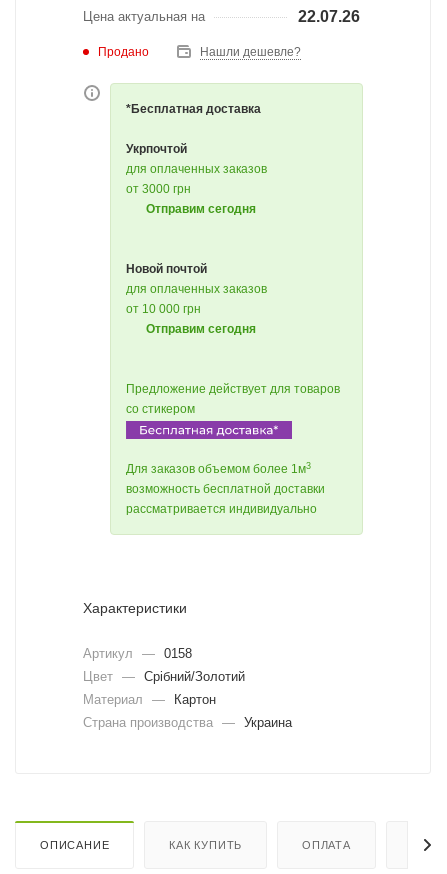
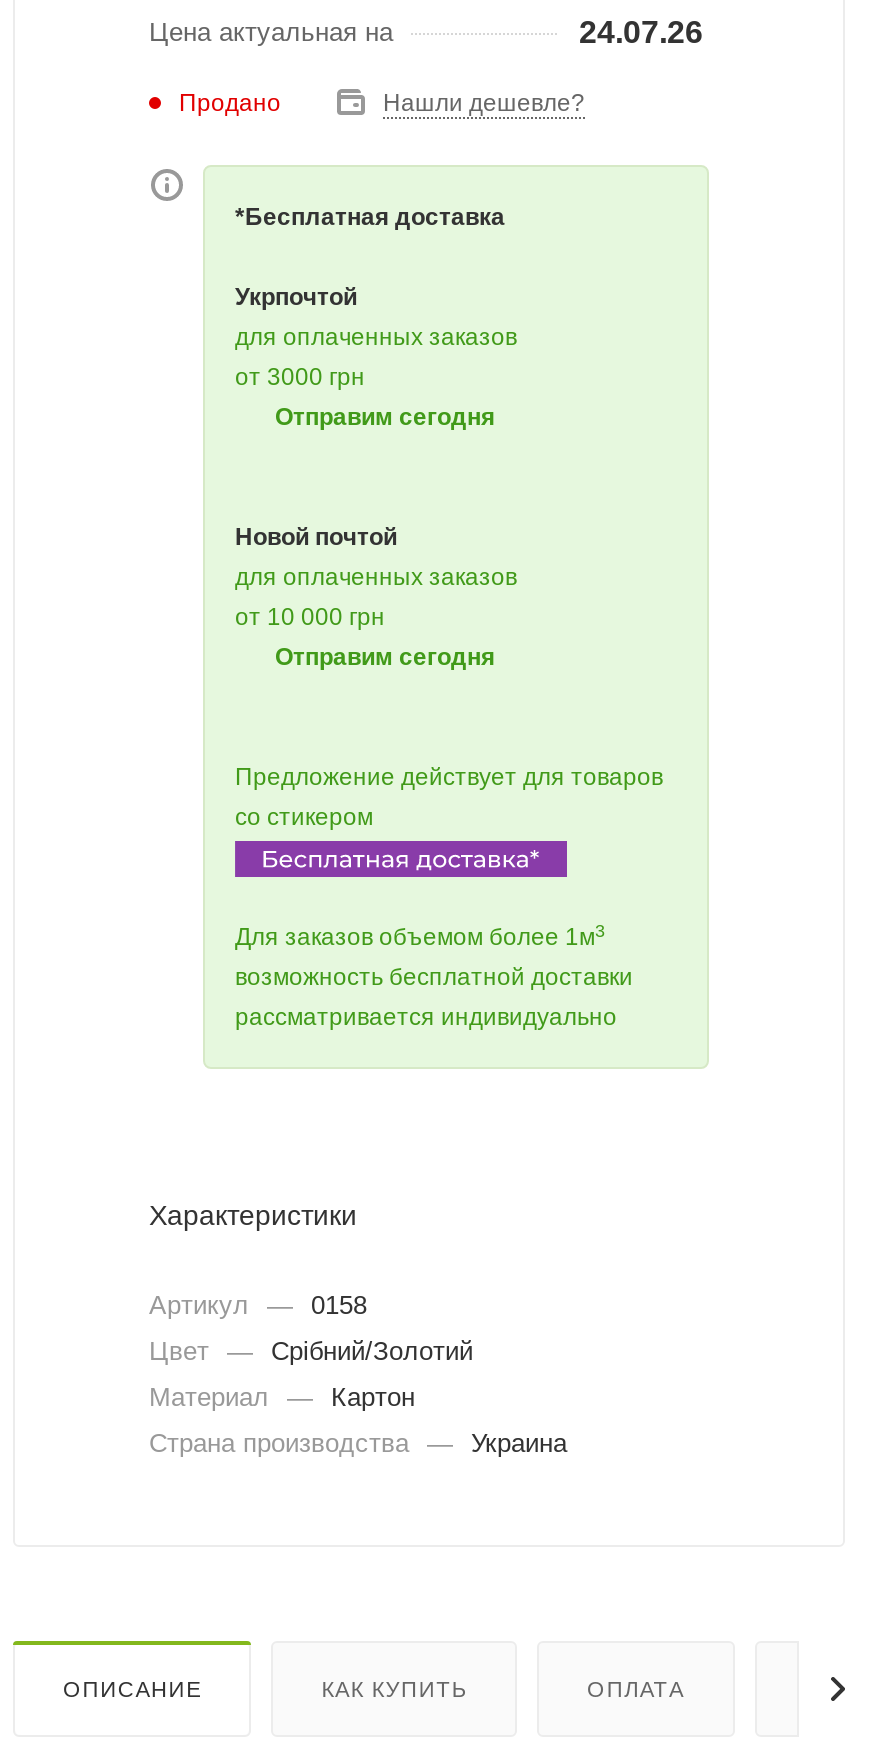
- 22.07.26
+ 24.07.26
